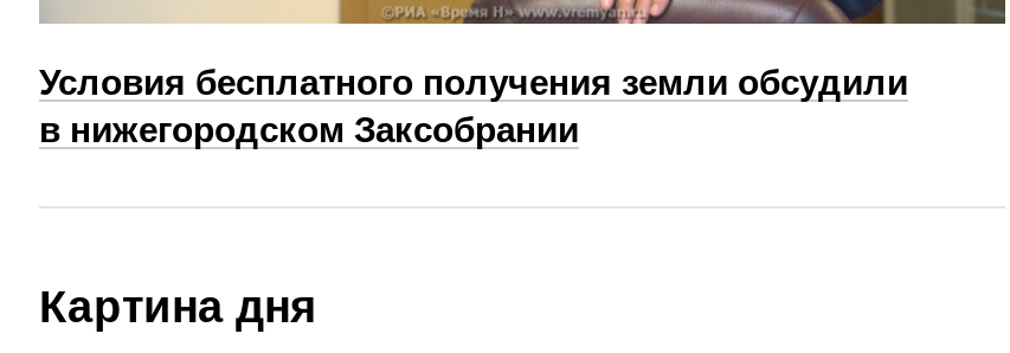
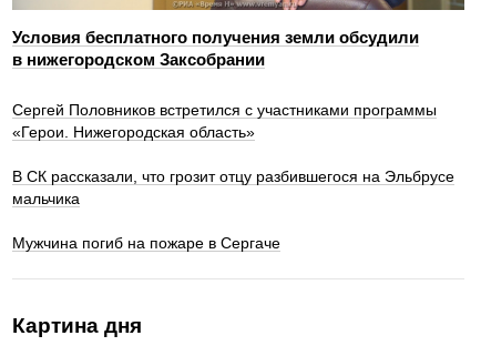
+ Сергей Половников встретился с участниками программы
+ «Герои. Нижегородская область»
+ В СК рассказали, что грозит отцу разбившегося на Эльбрусе
+ мальчика
+ Мужчина погиб на пожаре в Сергаче
